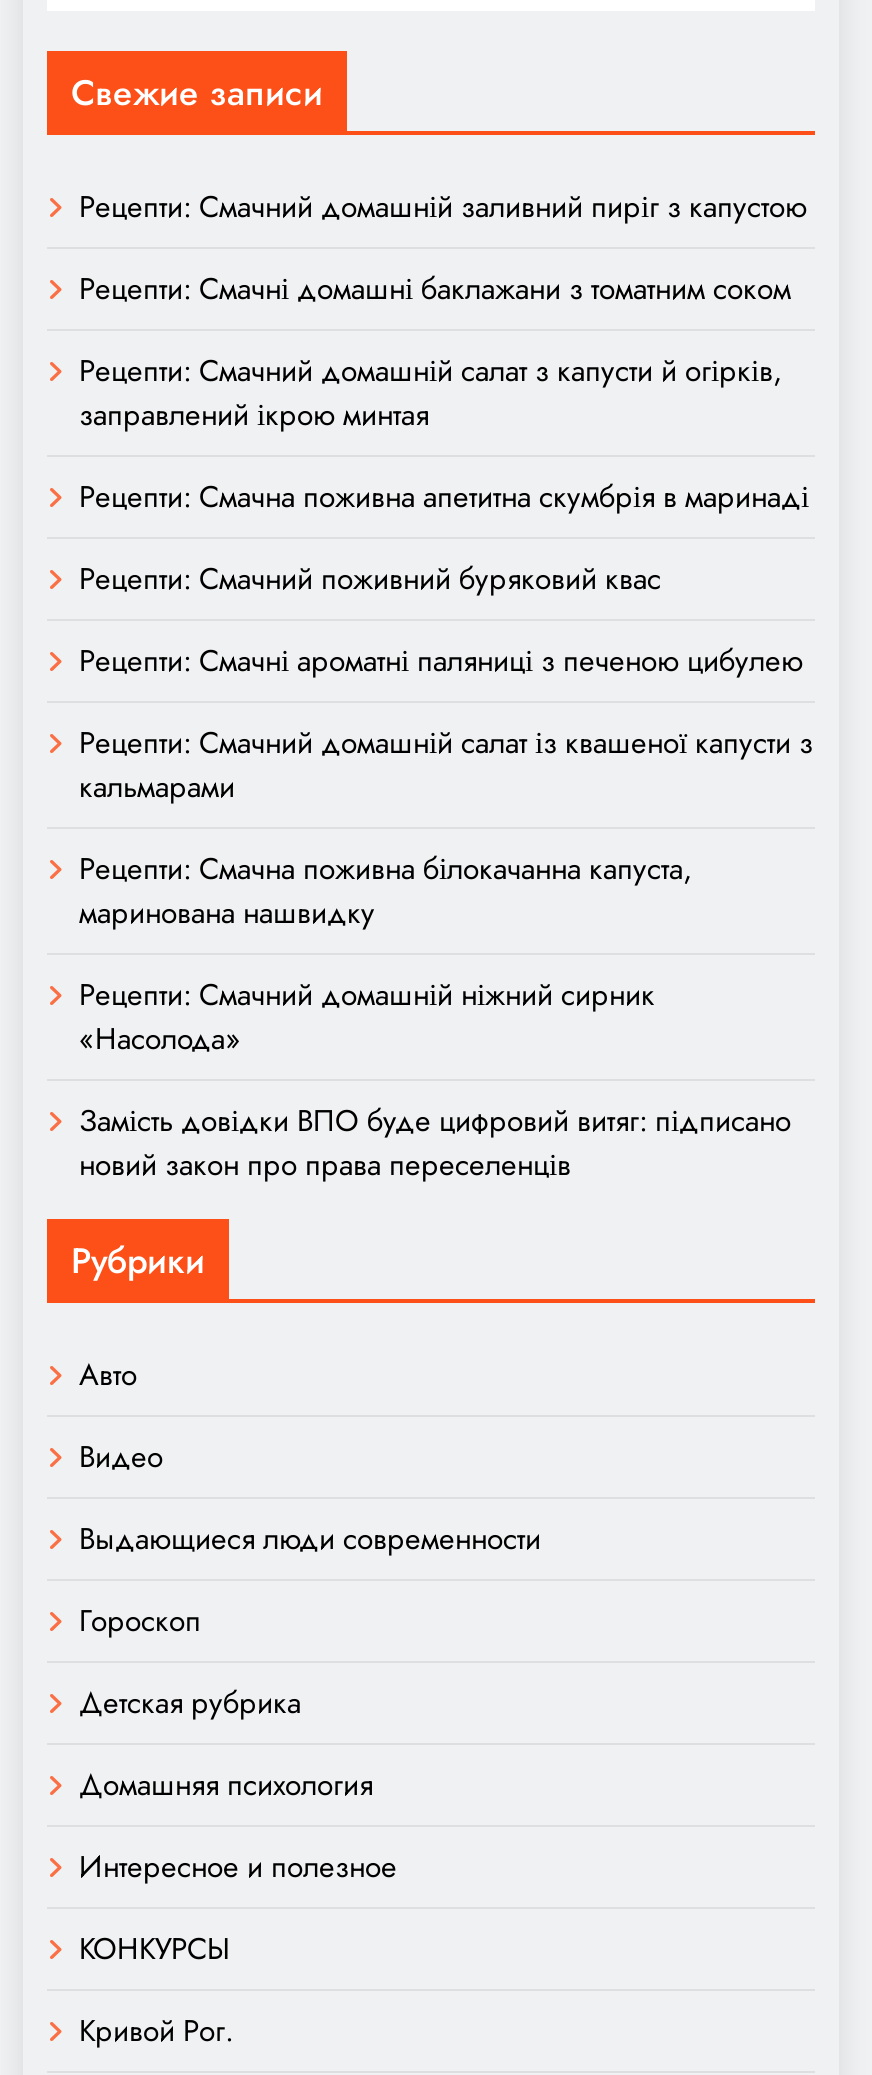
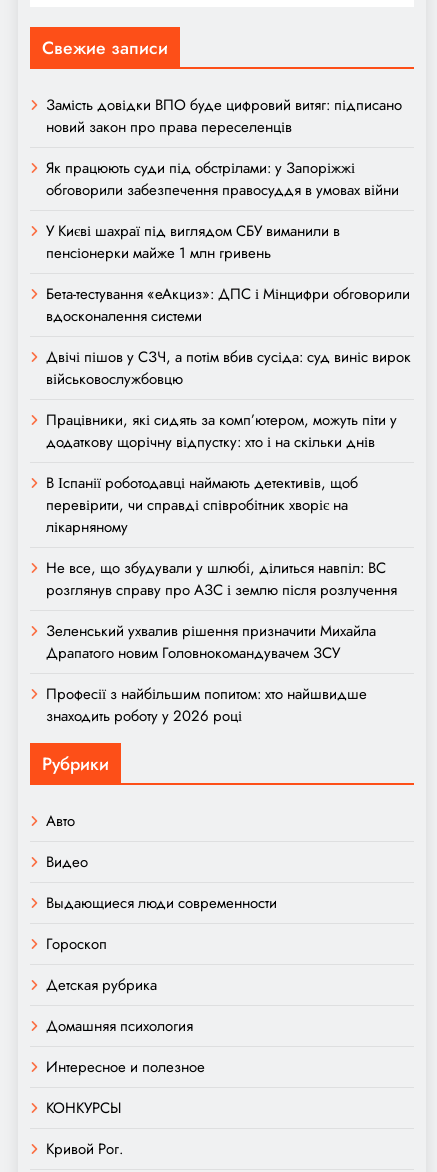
- Рецепти: Смачний домашній заливний пиріг з капустою
- Рецепти: Смачні домашні баклажани з томатним соком
- Рецепти: Смачний домашній салат з капусти й огірків,
- заправлений ікрою минтая
- Рецепти: Смачна поживна апетитна скумбрія в маринаді
- Рецепти: Смачний поживний буряковий квас
- Рецепти: Смачні ароматні паляниці з печеною цибулею
- Рецепти: Смачний домашній салат із квашеної капусти з
- кальмарами
- Рецепти: Смачна поживна білокачанна капуста,
- маринована нашвидку
- Рецепти: Смачний домашній ніжний сирник
- «Насолода»

moved up: Замість довідки ВПО буде цифровий витяг: підписано | новий закон про права переселенців

+ Як працюють суди під обстрілами: у Запоріжжі
+ обговорили забезпечення правосуддя в умовах війни
+ У Києві шахраї під виглядом СБУ виманили в
+ пенсіонерки майже 1 млн гривень
+ Бета-тестування «еАкциз»: ДПС і Мінцифри обговорили
+ вдосконалення системи
+ Двічі пішов у СЗЧ, а потім вбив сусіда: суд виніс вирок
+ військовослужбовцю
+ Працівники, які сидять за комп’ютером, можуть піти у
+ додаткову щорічну відпустку: хто і на скільки днів
+ В Іспанії роботодавці наймають детективів, щоб
+ перевірити, чи справді співробітник хворіє на
+ лікарняному
+ Не все, що збудували у шлюбі, ділиться навпіл: ВС
+ розглянув справу про АЗС і землю після розлучення
+ Зеленський ухвалив рішення призначити Михайла
+ Драпатого новим Головнокомандувачем ЗСУ
+ Професії з найбільшим попитом: хто найшвидше
+ знаходить роботу у 2026 році
